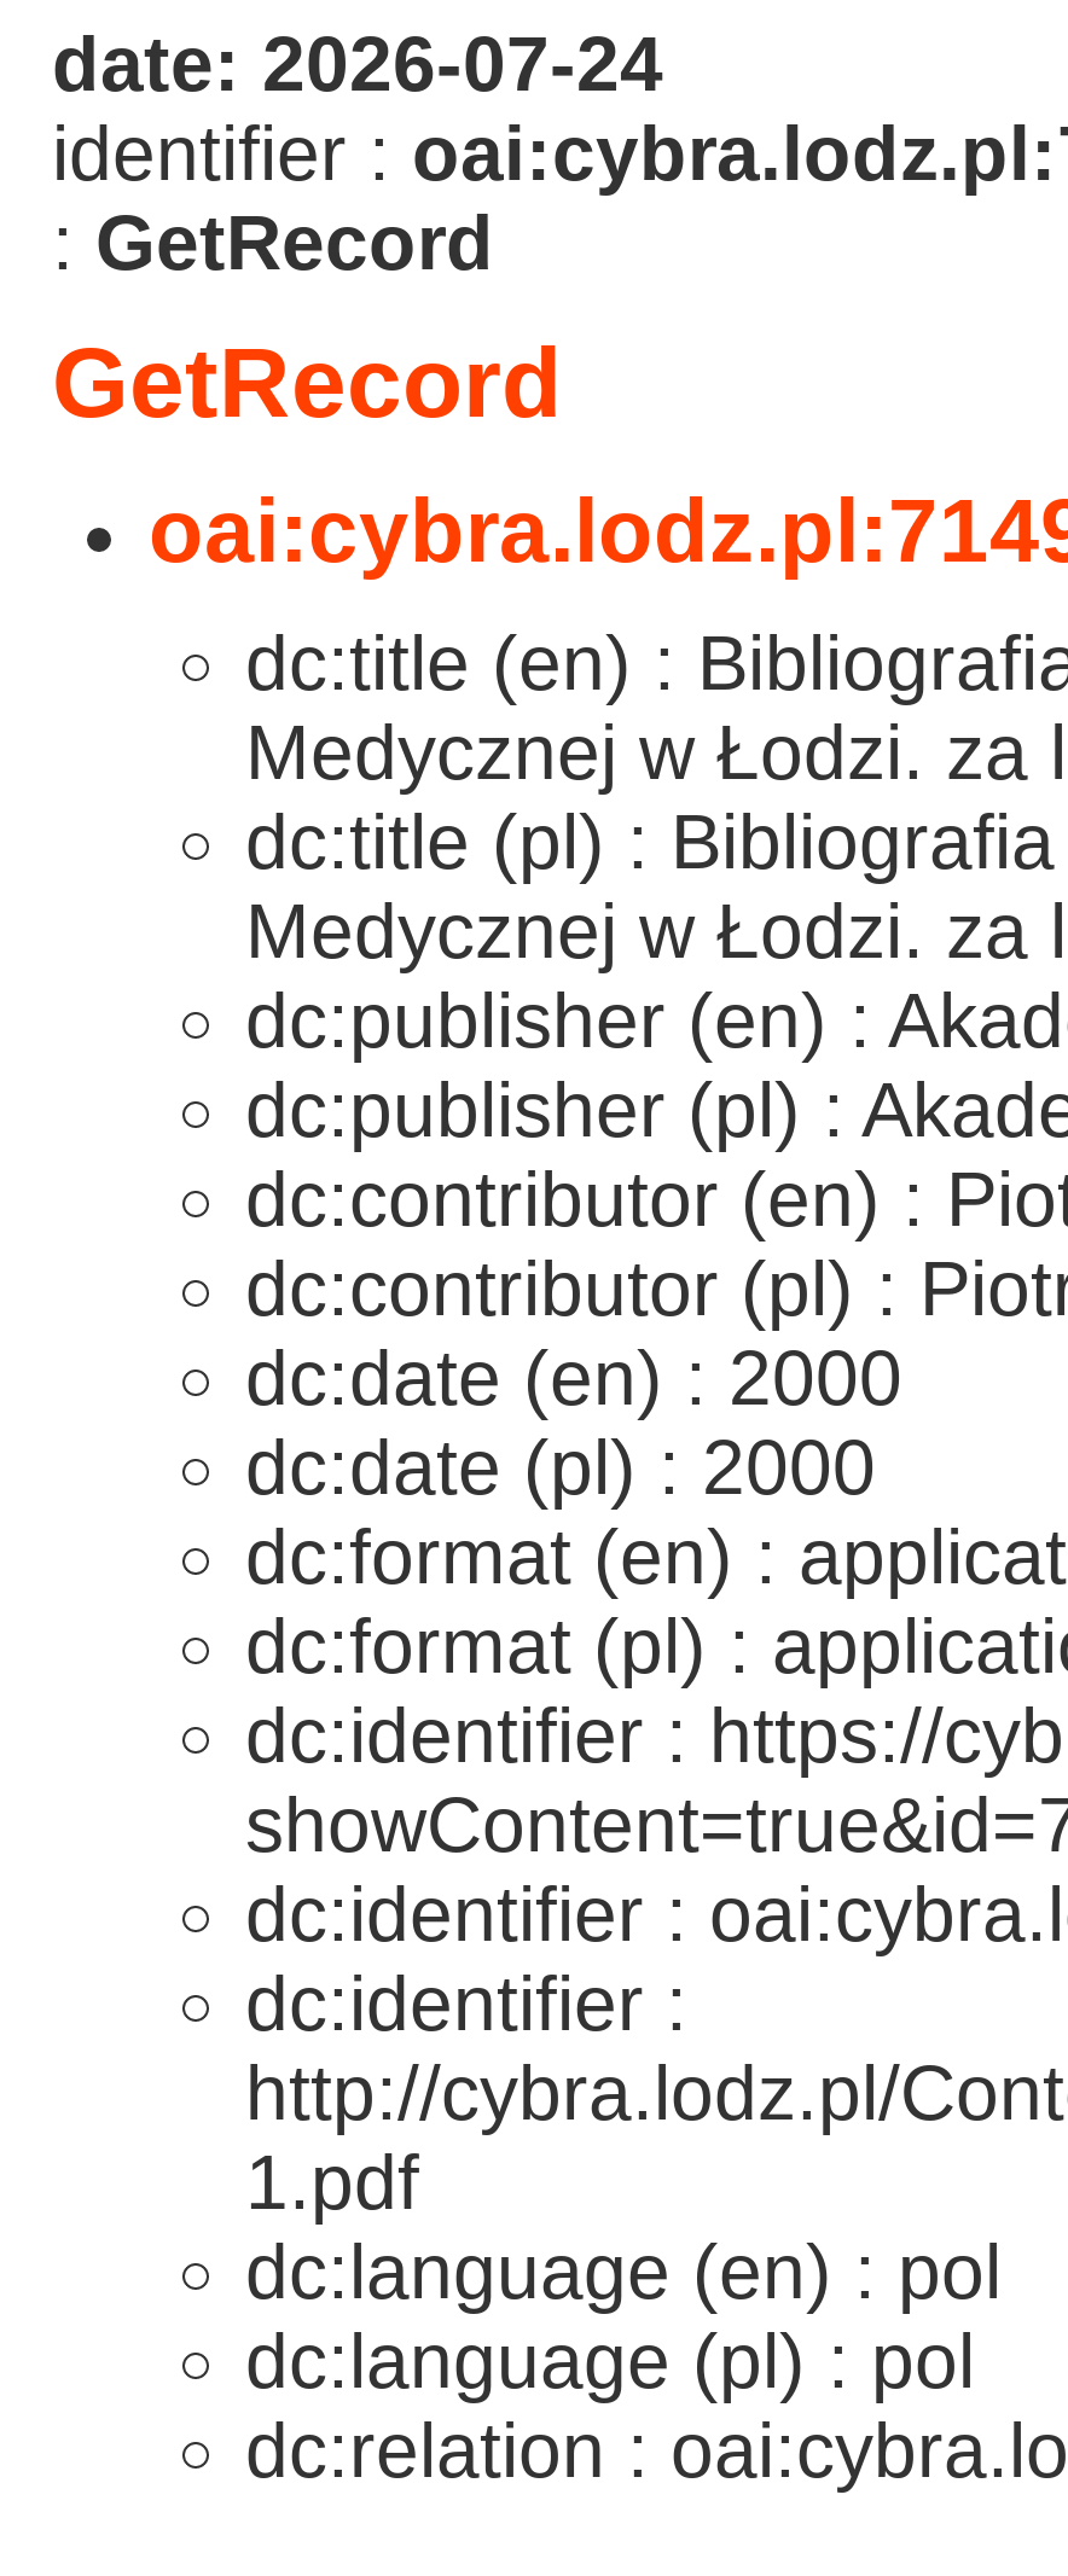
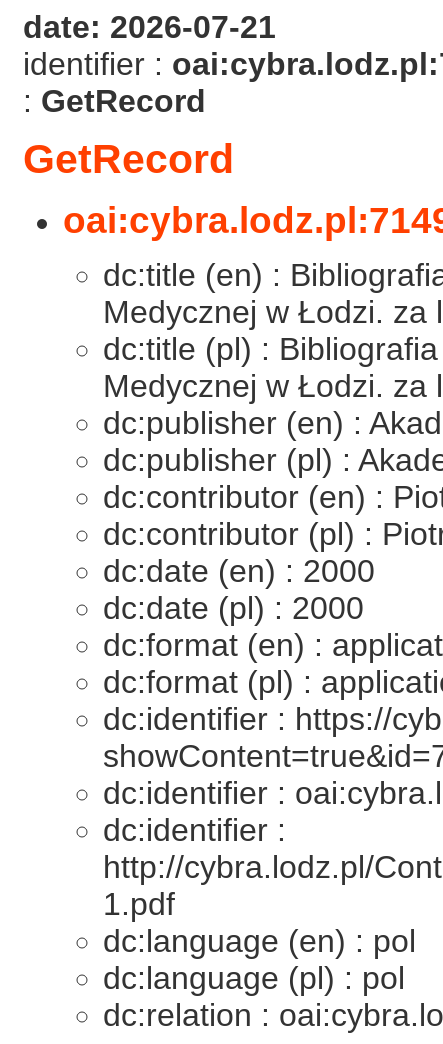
- date: 2026-07-24
+ date: 2026-07-21
